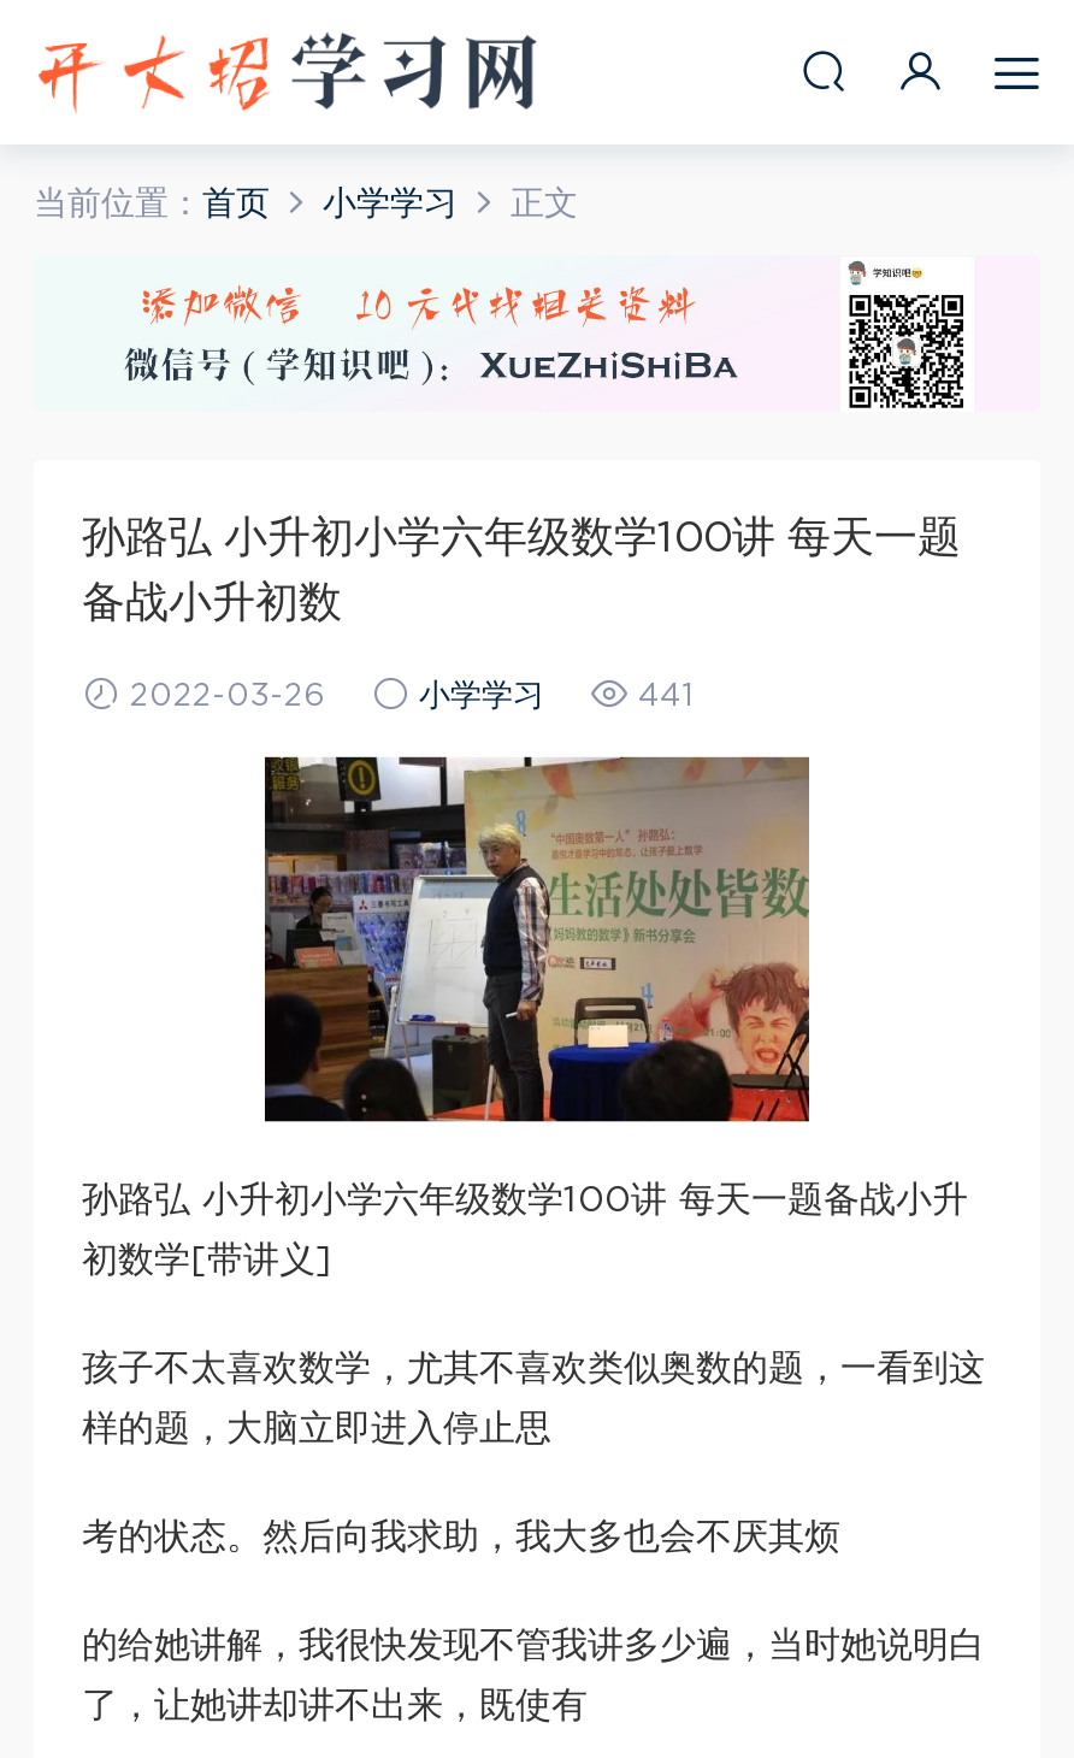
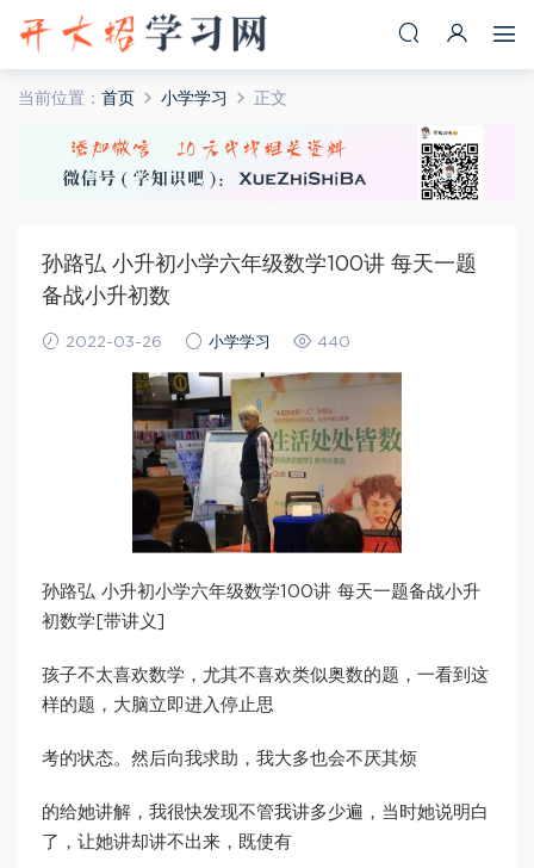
- 441
+ 440
